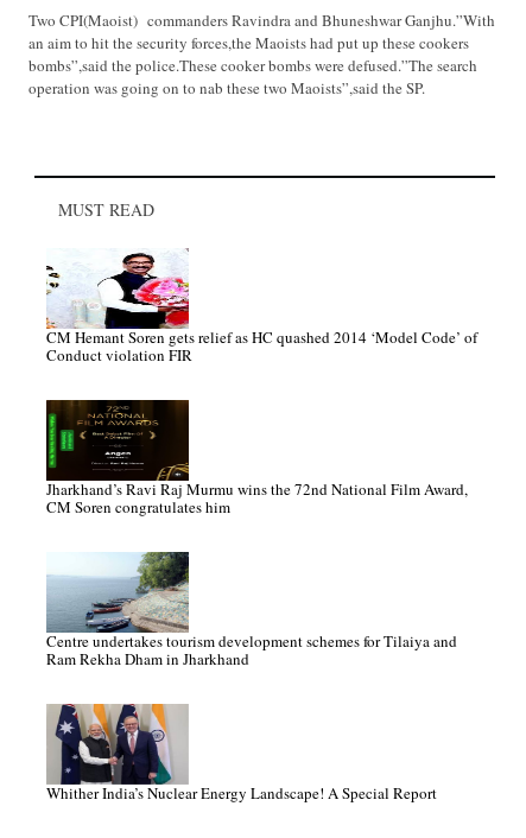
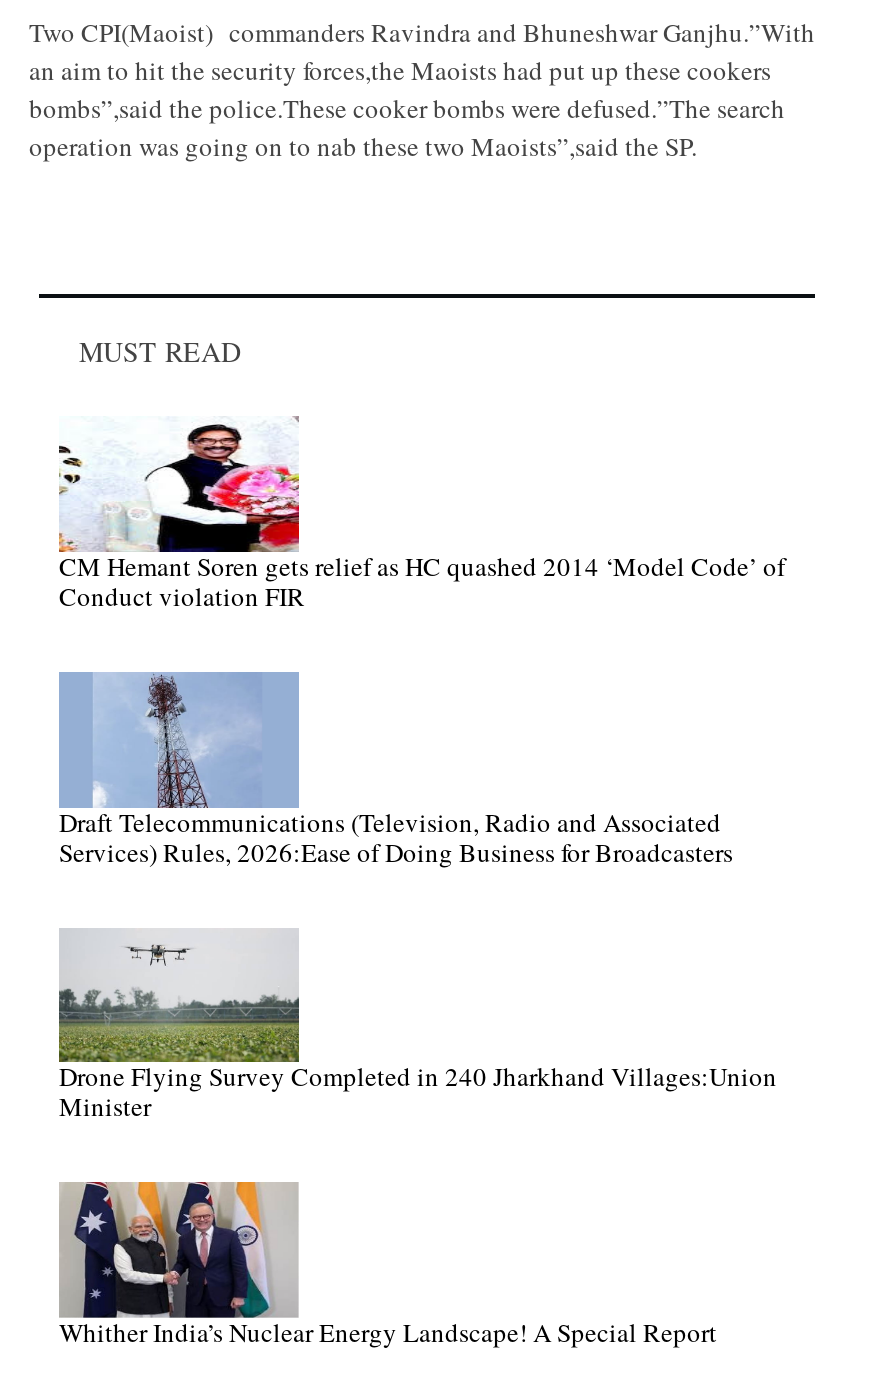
- [image]
- Jharkhand’s Ravi Raj Murmu wins the 72nd National Film Award,
- CM Soren congratulates him
+ [image]
+ Draft Telecommunications (Television, Radio and Associated
+ Services) Rules, 2026:Ease of Doing Business for Broadcasters

- [image]
- Centre undertakes tourism development schemes for Tilaiya and
- Ram Rekha Dham in Jharkhand
+ [image]
+ Drone Flying Survey Completed in 240 Jharkhand Villages:Union
+ Minister
